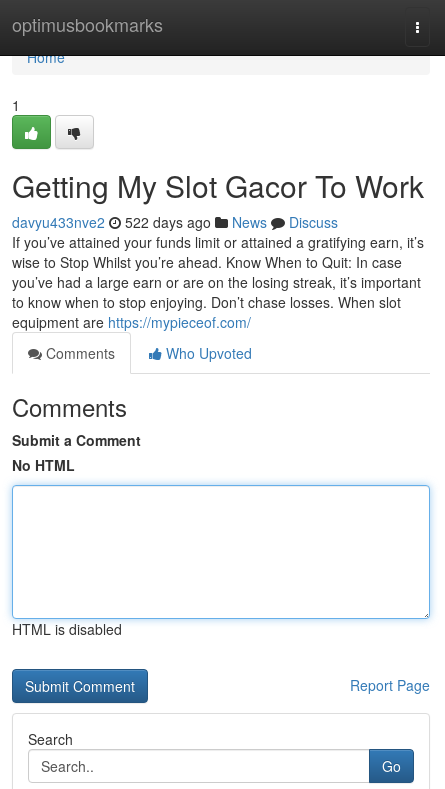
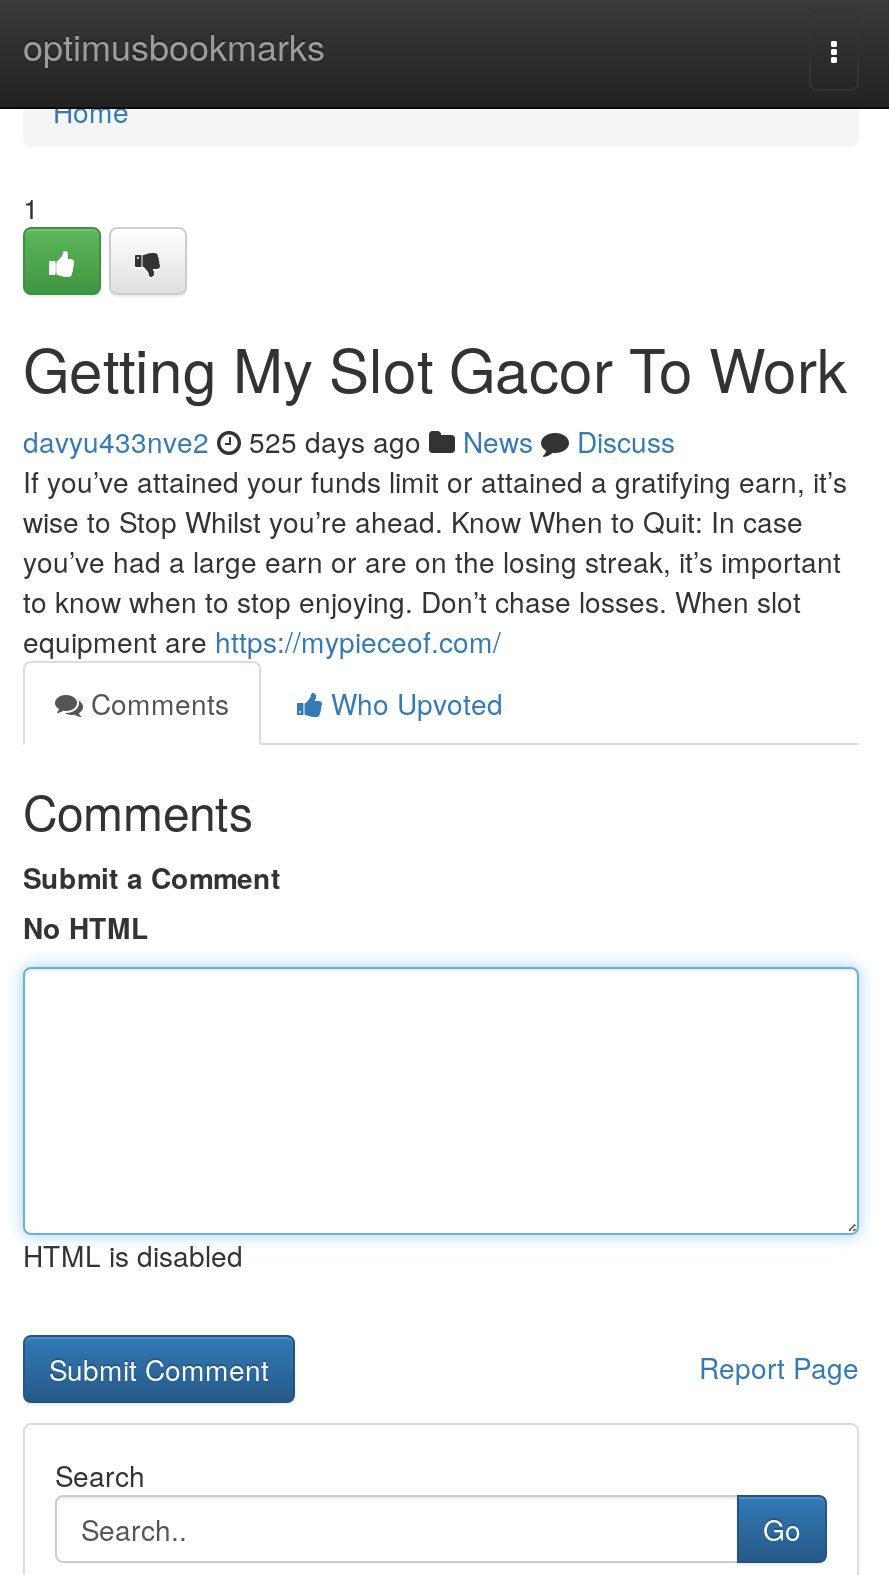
- davyu433nve2 522 days ago News Discuss
+ davyu433nve2 525 days ago News Discuss
